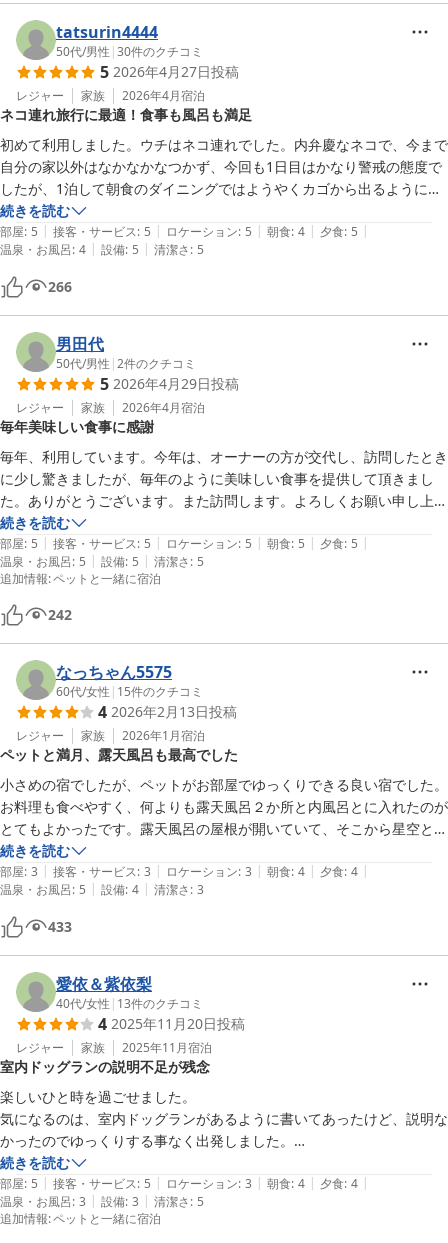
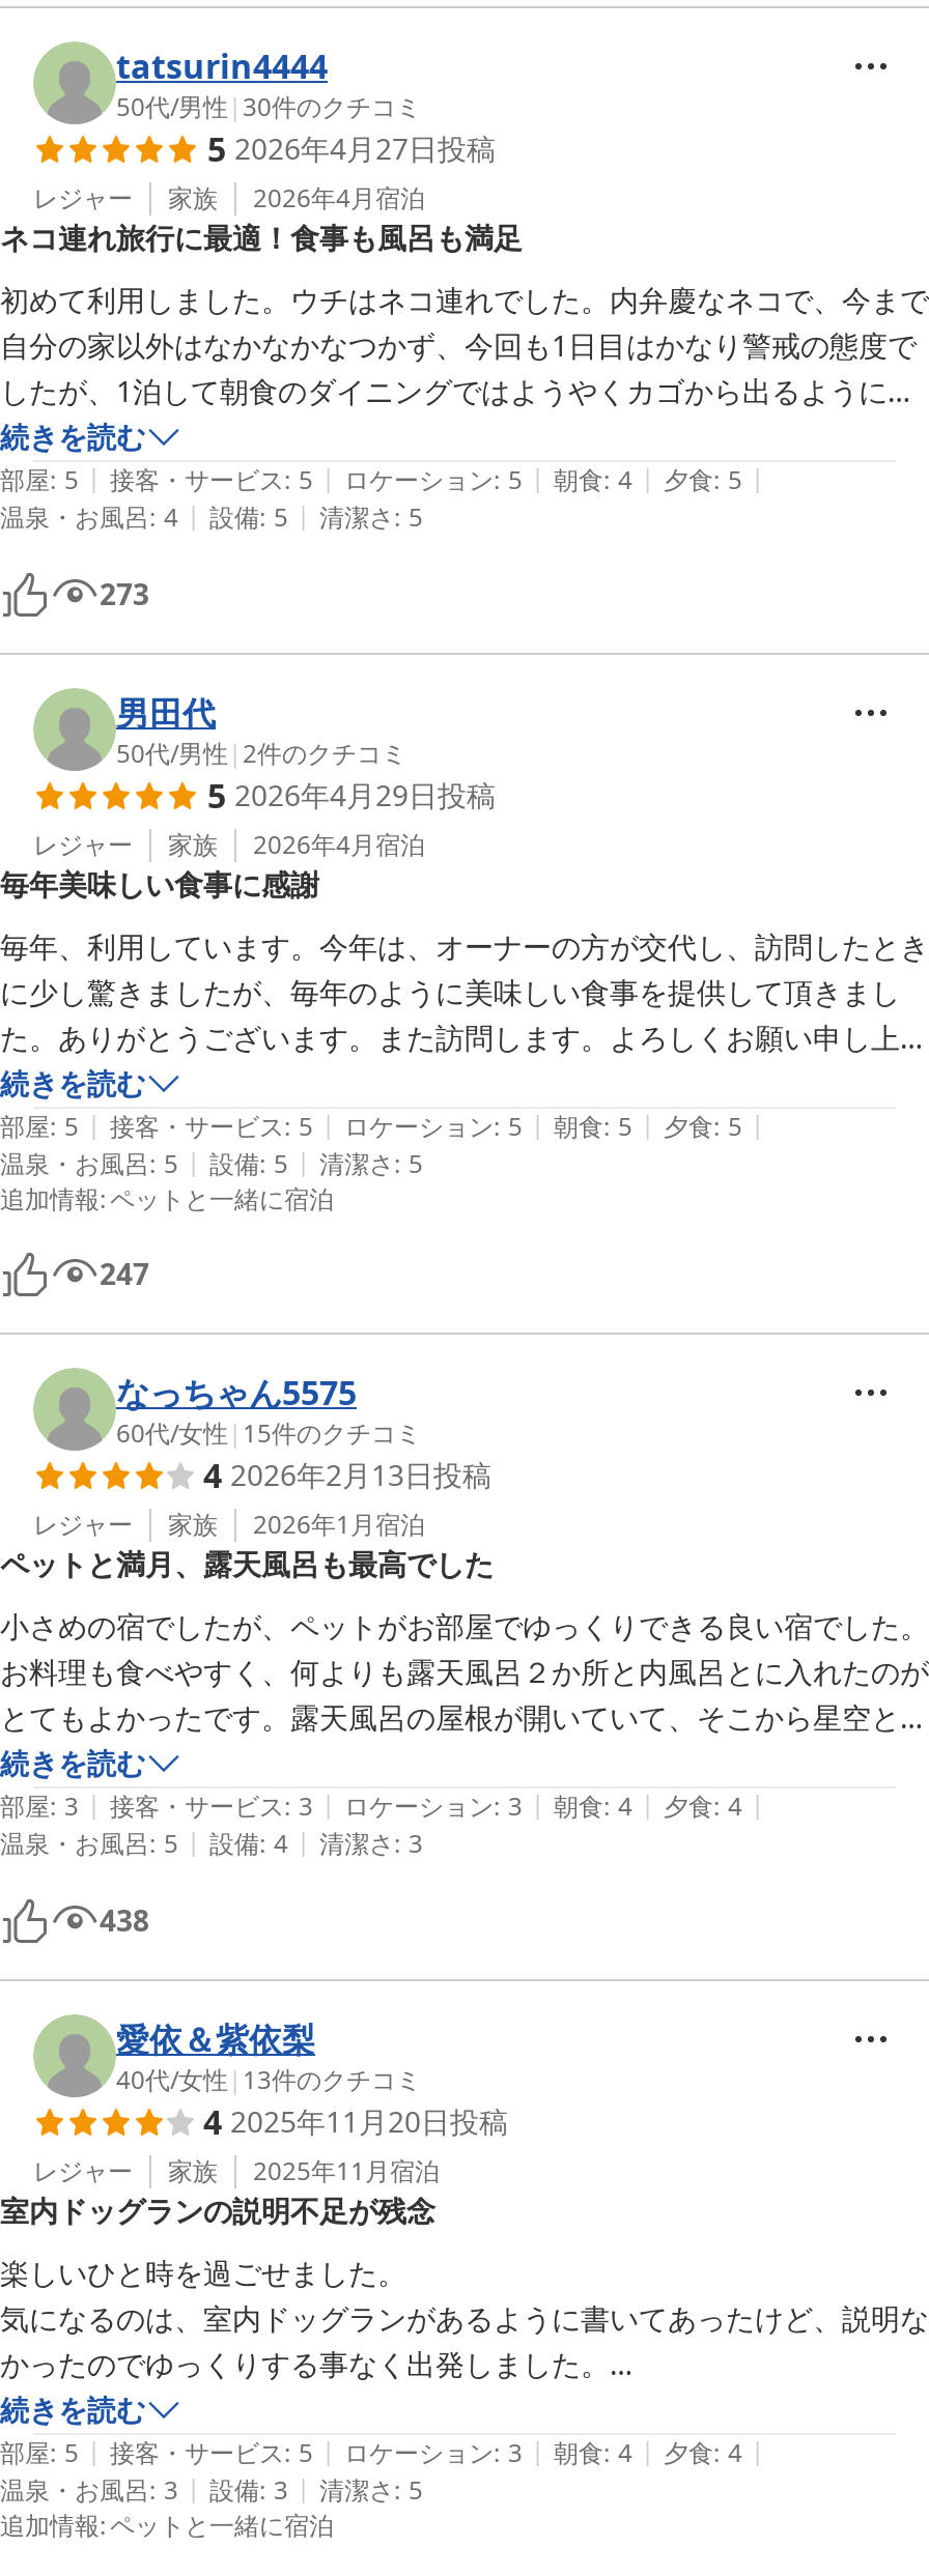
- 266
+ 273

- 242
+ 247

- 433
+ 438
